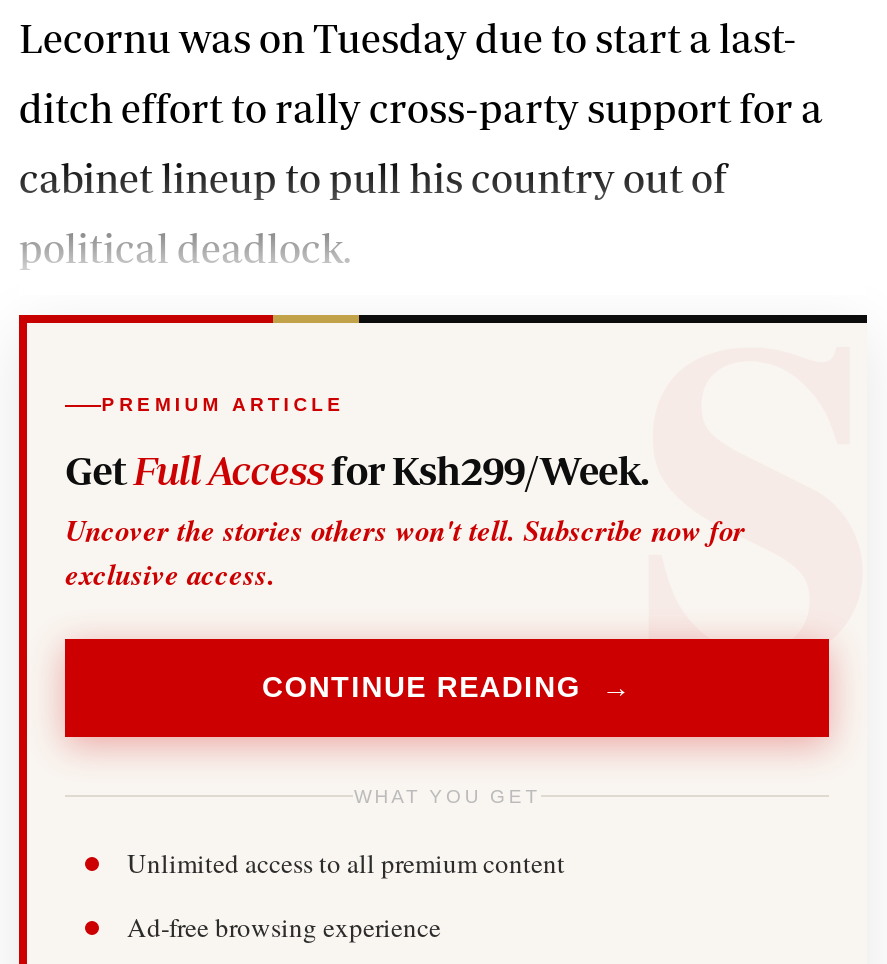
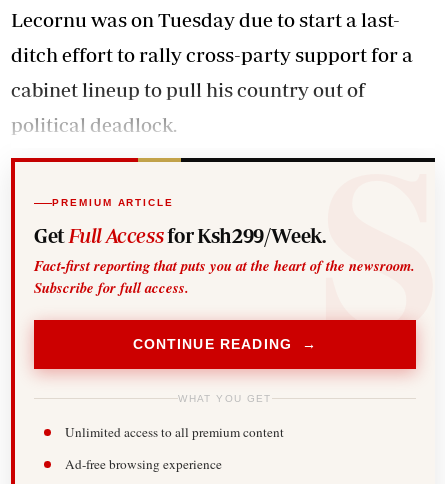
- Uncover the stories others won't tell. Subscribe now for
- exclusive access.
+ Fact-first reporting that puts you at the heart of the newsroom.
+ Subscribe for full access.
